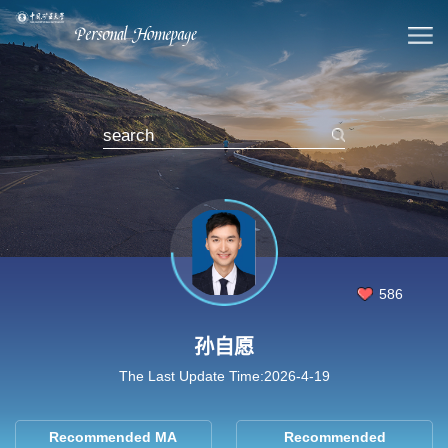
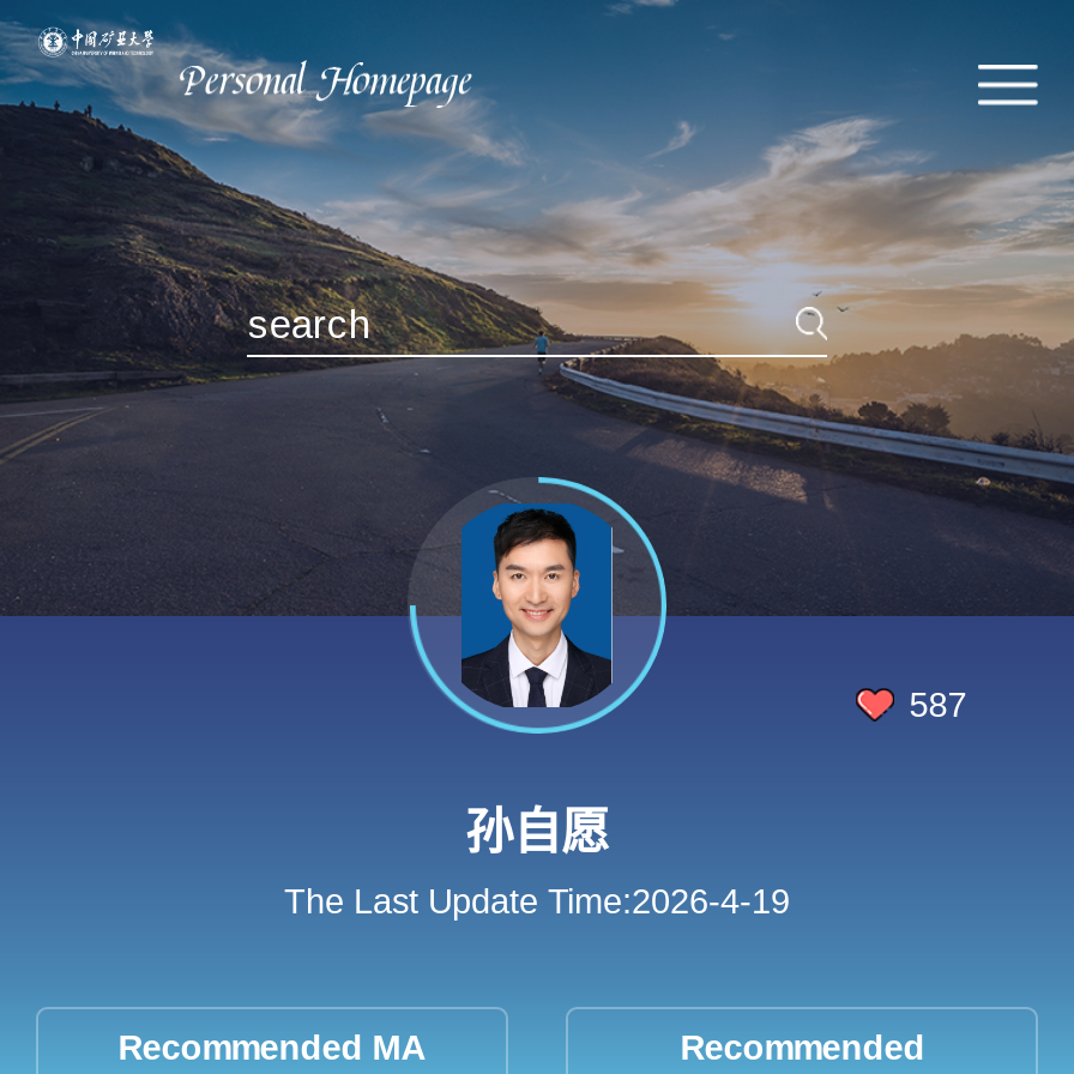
- 586
+ 587
